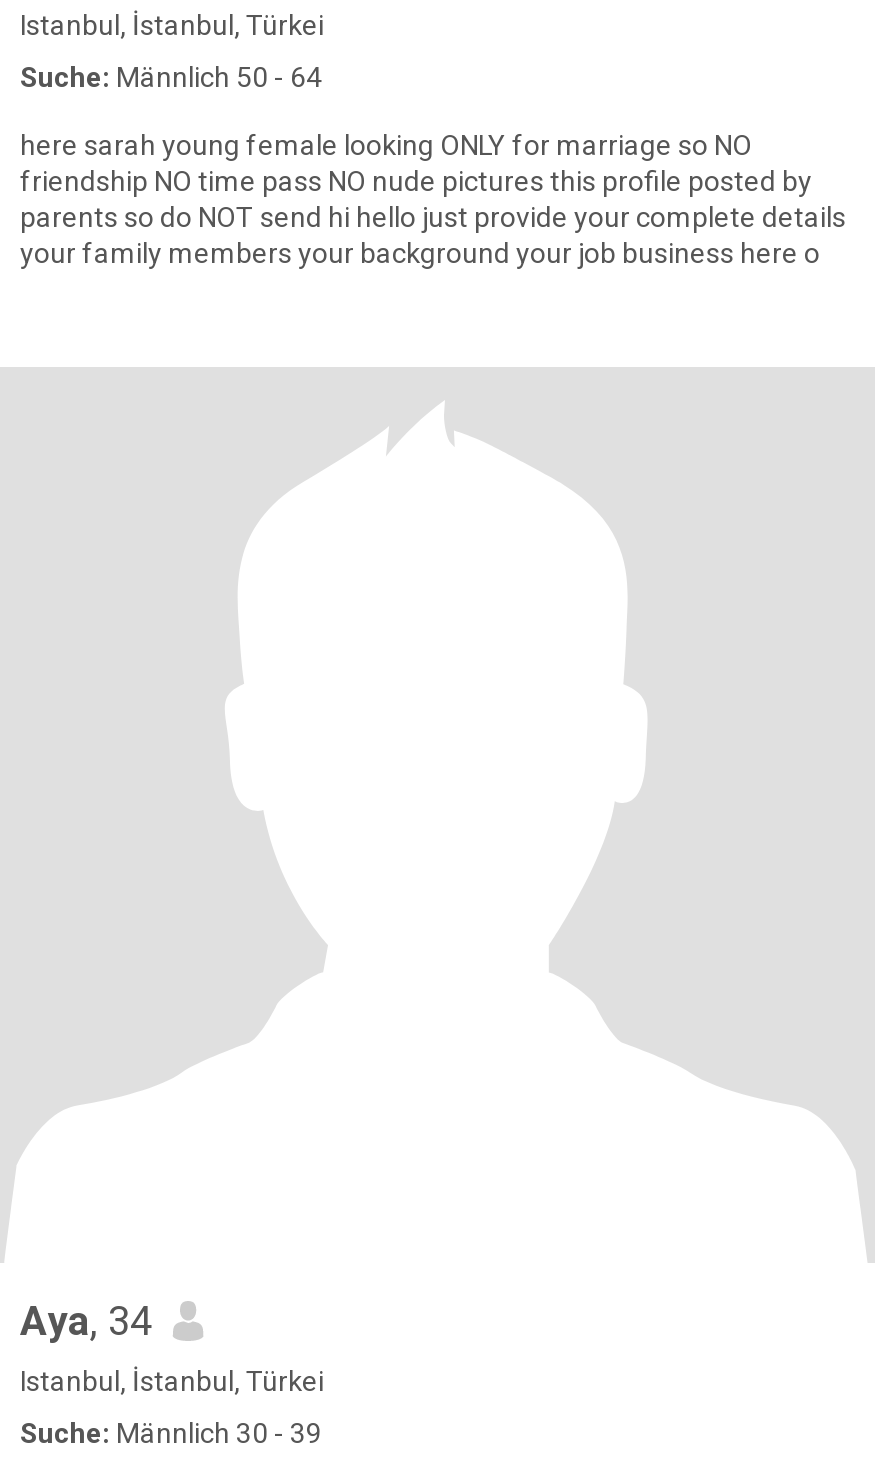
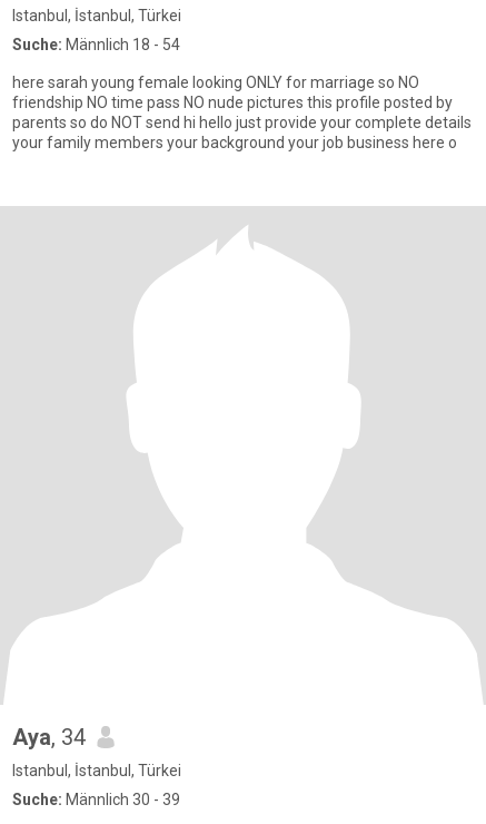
- Suche: Männlich 50 - 64
+ Suche: Männlich 18 - 54
